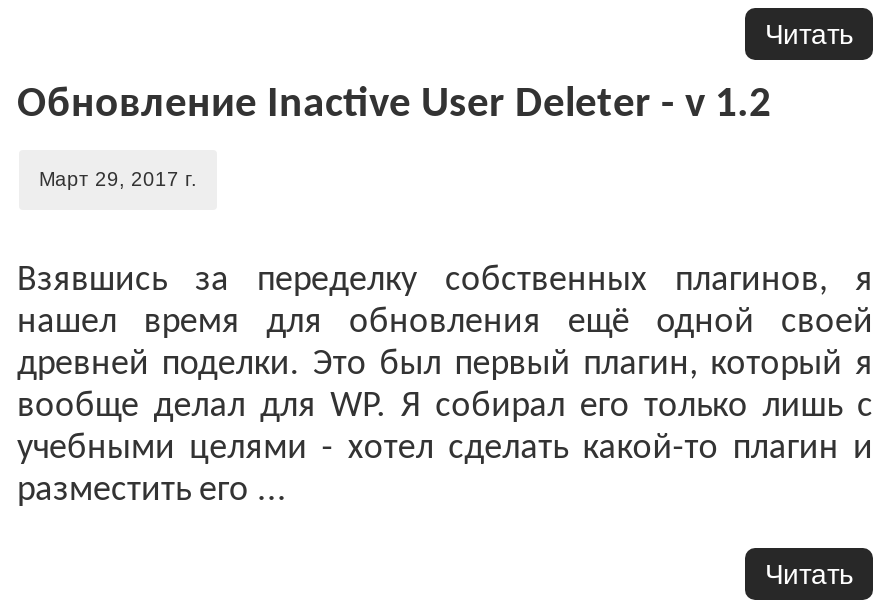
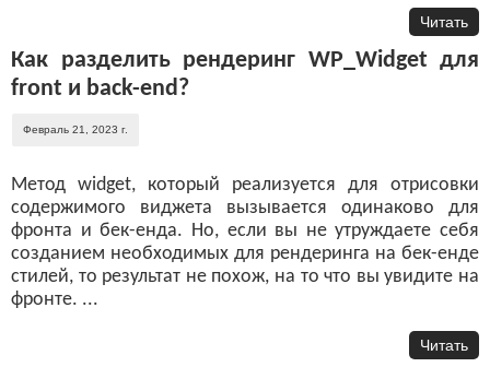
- Обновление Inactive User Deleter - v 1.2
+ Как разделить рендеринг WP_Widget для
+ front и back-end?

- Март 29, 2017 г.
+ Февраль 21, 2023 г.

- Взявшись за переделку собственных плагинов, я
- нашел время для обновления ещё одной своей
- древней поделки. Это был первый плагин, который я
- вообще делал для WP. Я собирал его только лишь с
- учебными целями - хотел сделать какой-то плагин и
- разместить его ...
+ Метод widget, который реализуется для отрисовки
+ содержимого виджета вызывается одинаково для
+ фронта и бек-енда. Но, если вы не утруждаете себя
+ созданием необходимых для рендеринга на бек-енде
+ стилей, то результат не похож, на то что вы увидите на
+ фронте. ...
